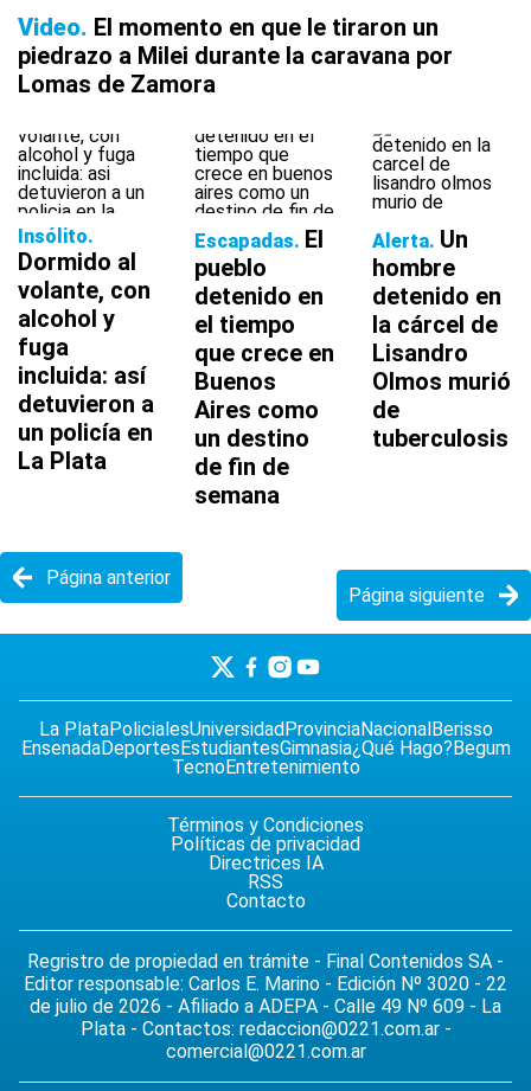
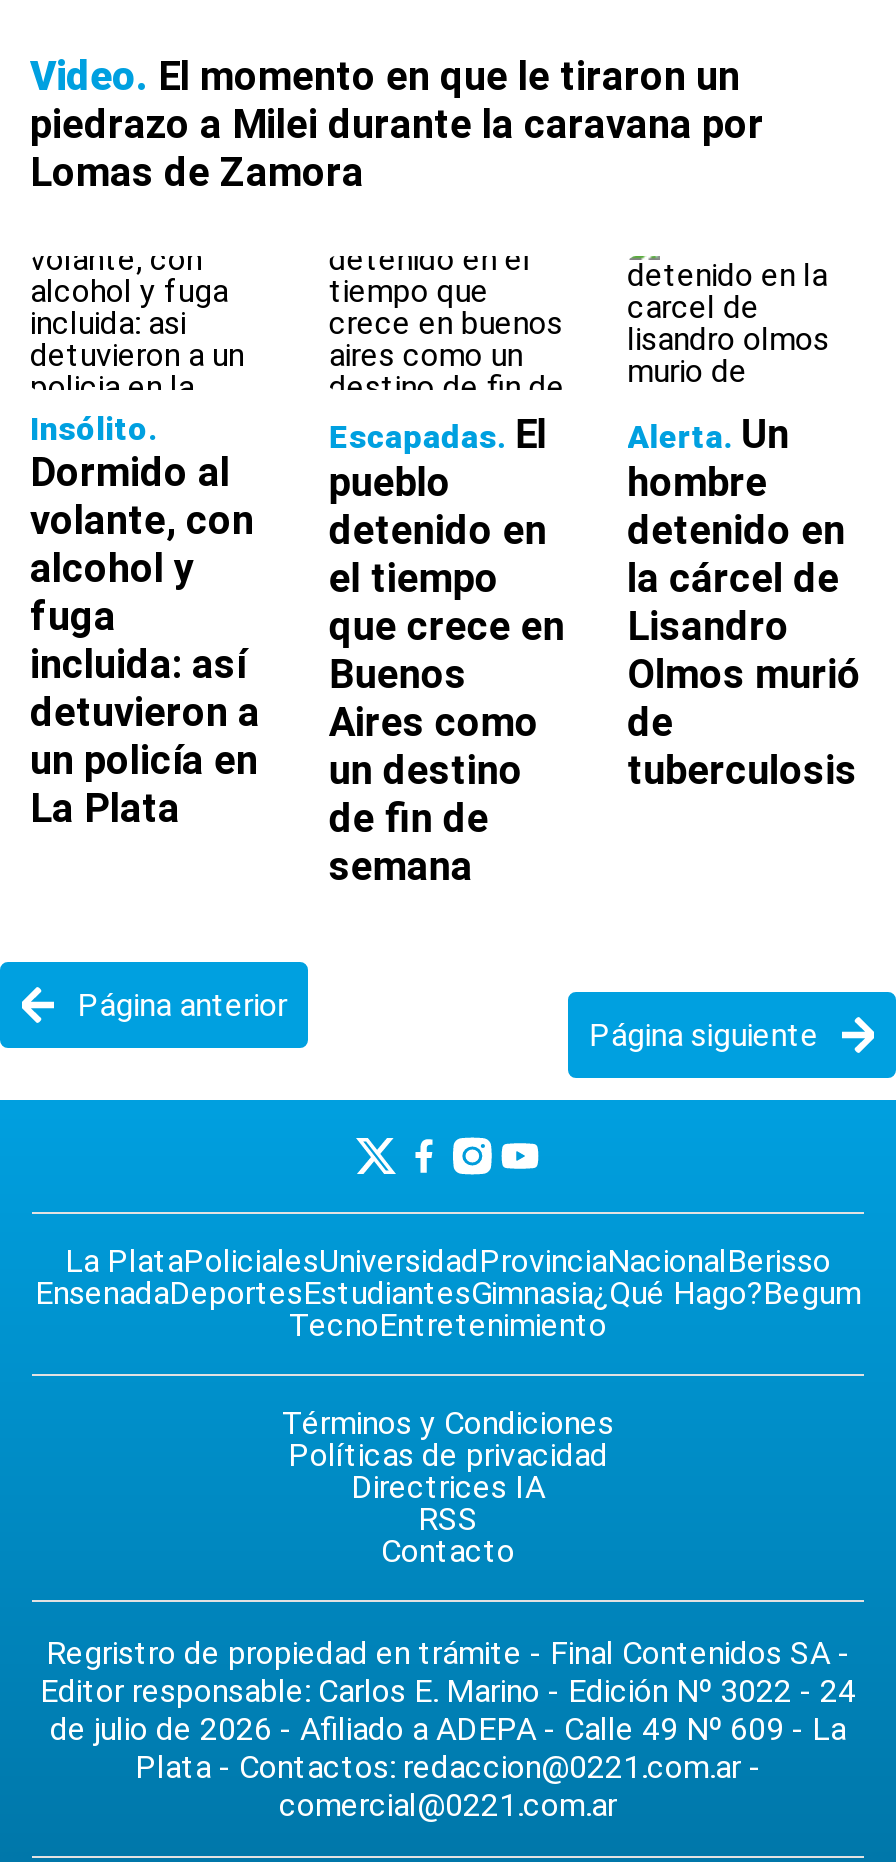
- Editor responsable: Carlos E. Marino - Edición Nº 3020 - 22
+ Editor responsable: Carlos E. Marino - Edición Nº 3022 - 24
